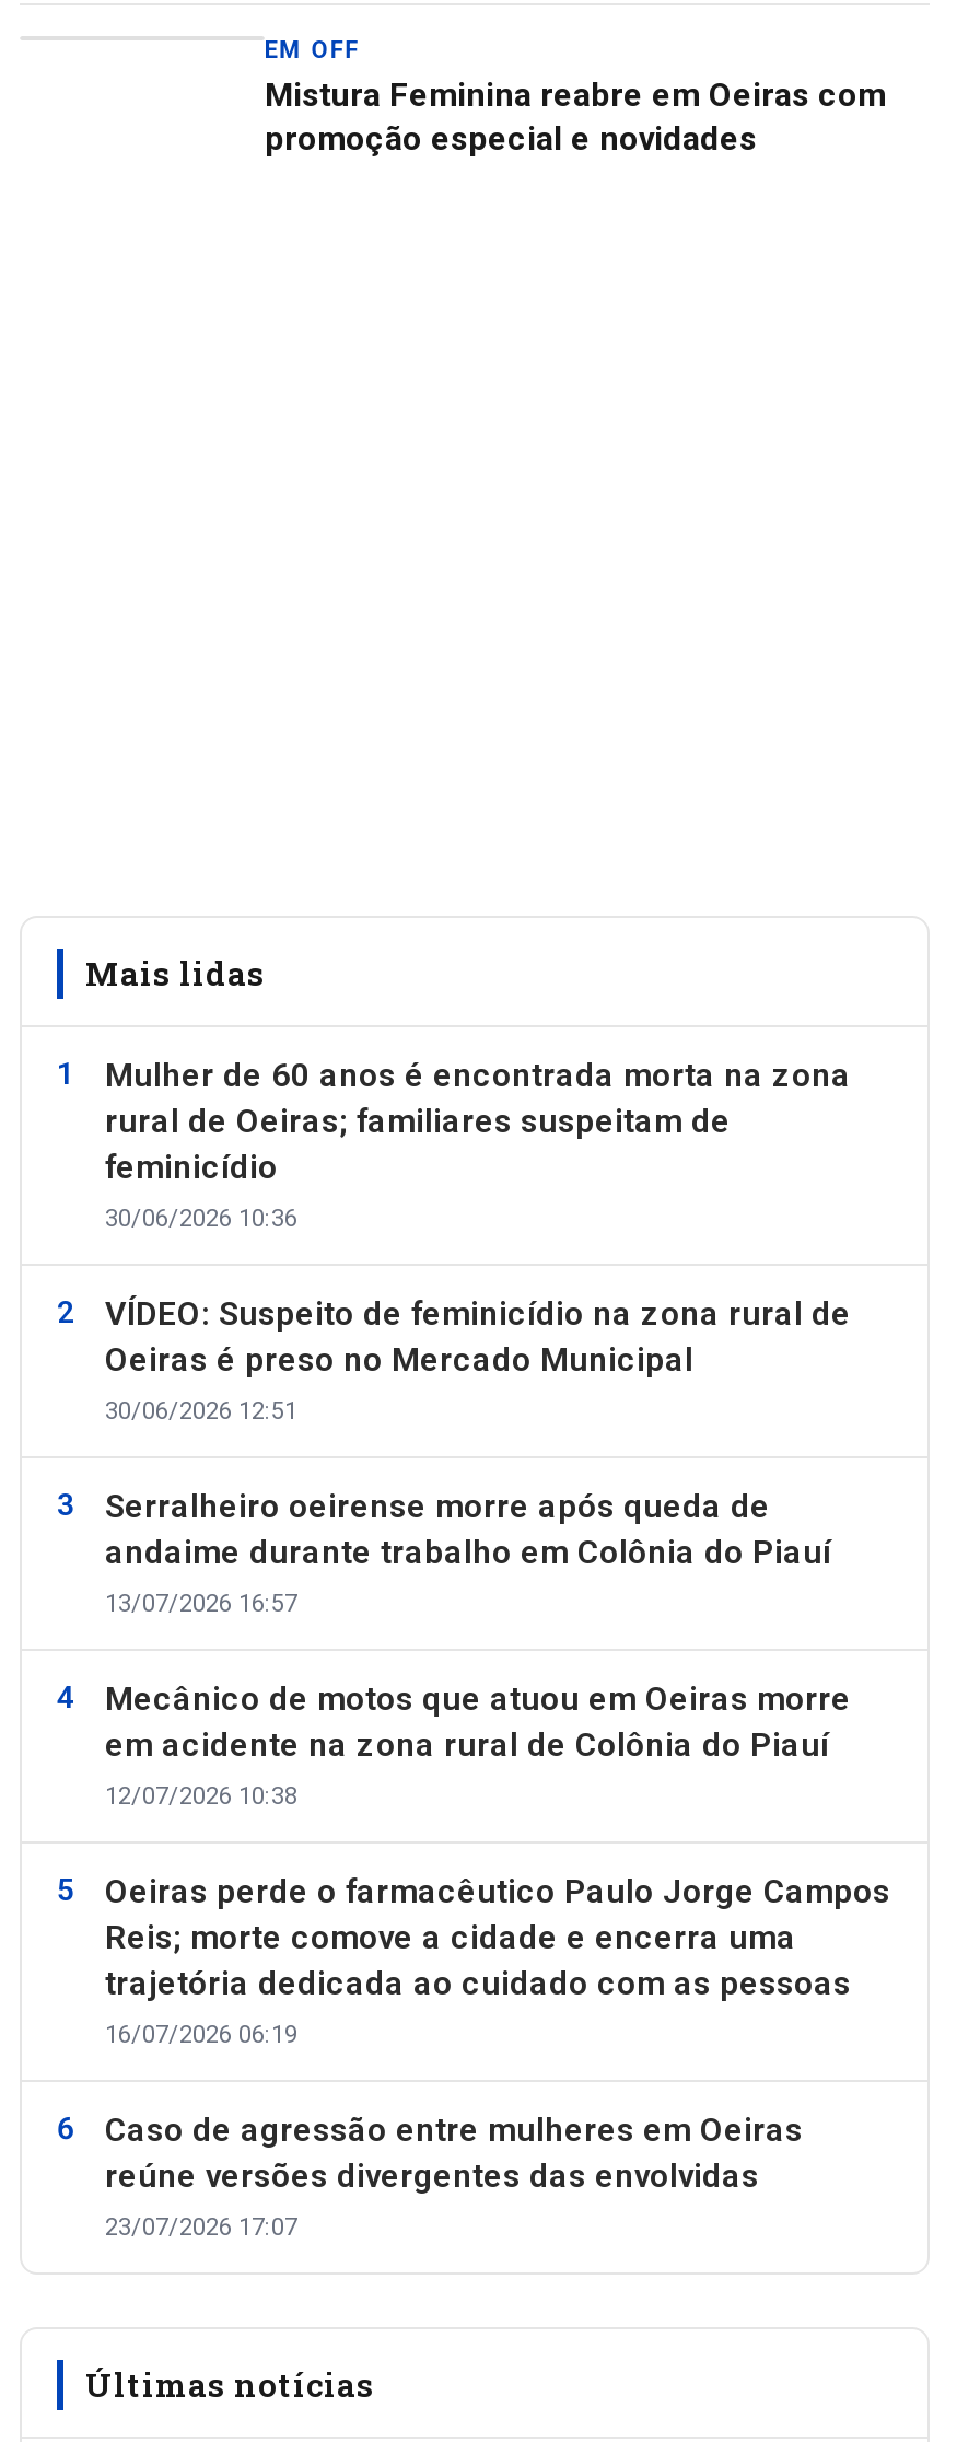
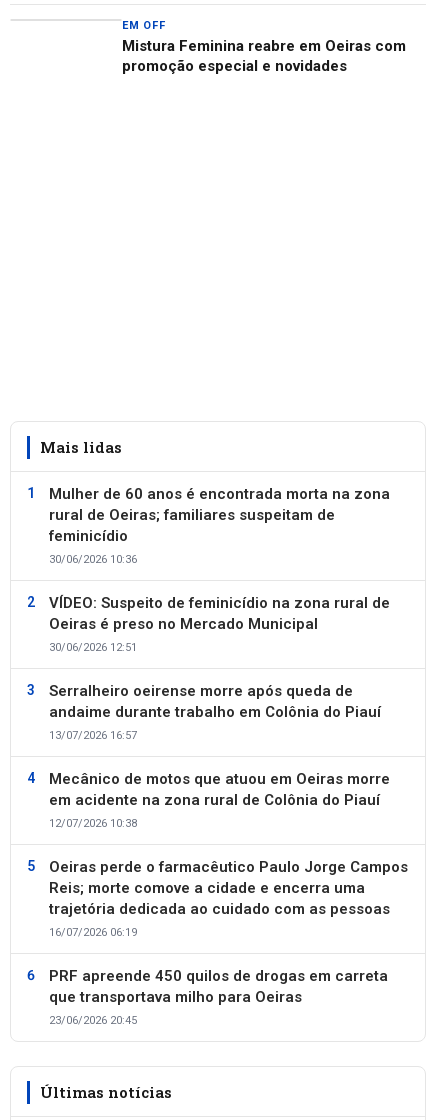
- Caso de agressão entre mulheres em Oeiras
- reúne versões divergentes das envolvidas
- 23/07/2026 17:07
+ PRF apreende 450 quilos de drogas em carreta
+ que transportava milho para Oeiras
+ 23/06/2026 20:45
